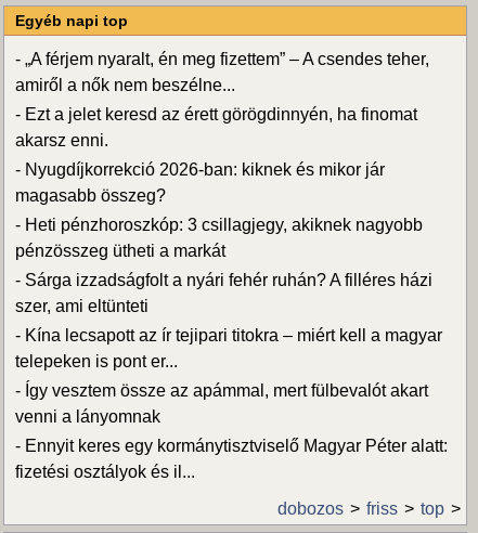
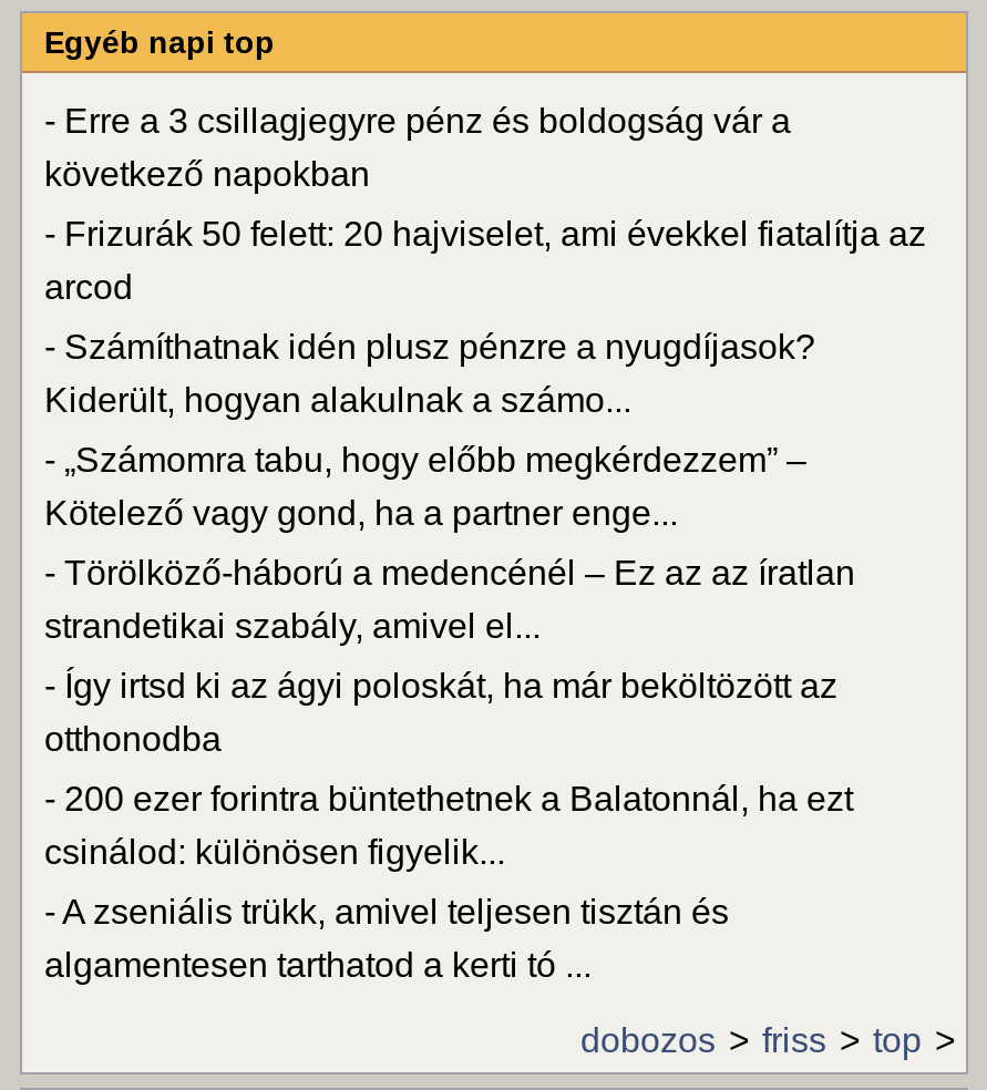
- - „A férjem nyaralt, én meg fizettem” – A csendes teher,
- amiről a nők nem beszélne...
+ - Erre a 3 csillagjegyre pénz és boldogság vár a
+ következő napokban

- - Ezt a jelet keresd az érett görögdinnyén, ha finomat
- akarsz enni.
+ - Frizurák 50 felett: 20 hajviselet, ami évekkel fiatalítja az
+ arcod

- - Nyugdíjkorrekció 2026-ban: kiknek és mikor jár
- magasabb összeg?
+ - Számíthatnak idén plusz pénzre a nyugdíjasok?
+ Kiderült, hogyan alakulnak a számo...

- - Heti pénzhoroszkóp: 3 csillagjegy, akiknek nagyobb
- pénzösszeg ütheti a markát
+ - „Számomra tabu, hogy előbb megkérdezzem” –
+ Kötelező vagy gond, ha a partner enge...

- - Sárga izzadságfolt a nyári fehér ruhán? A filléres házi
- szer, ami eltünteti
+ - Törölköző-háború a medencénél – Ez az az íratlan
+ strandetikai szabály, amivel el...

- - Kína lecsapott az ír tejipari titokra – miért kell a magyar
- telepeken is pont er...
+ - Így irtsd ki az ágyi poloskát, ha már beköltözött az
+ otthonodba

- - Így vesztem össze az apámmal, mert fülbevalót akart
- venni a lányomnak
+ - 200 ezer forintra büntethetnek a Balatonnál, ha ezt
+ csinálod: különösen figyelik...

- - Ennyit keres egy kormánytisztviselő Magyar Péter alatt:
- fizetési osztályok és il...
+ - A zseniális trükk, amivel teljesen tisztán és
+ algamentesen tarthatod a kerti tó ...
